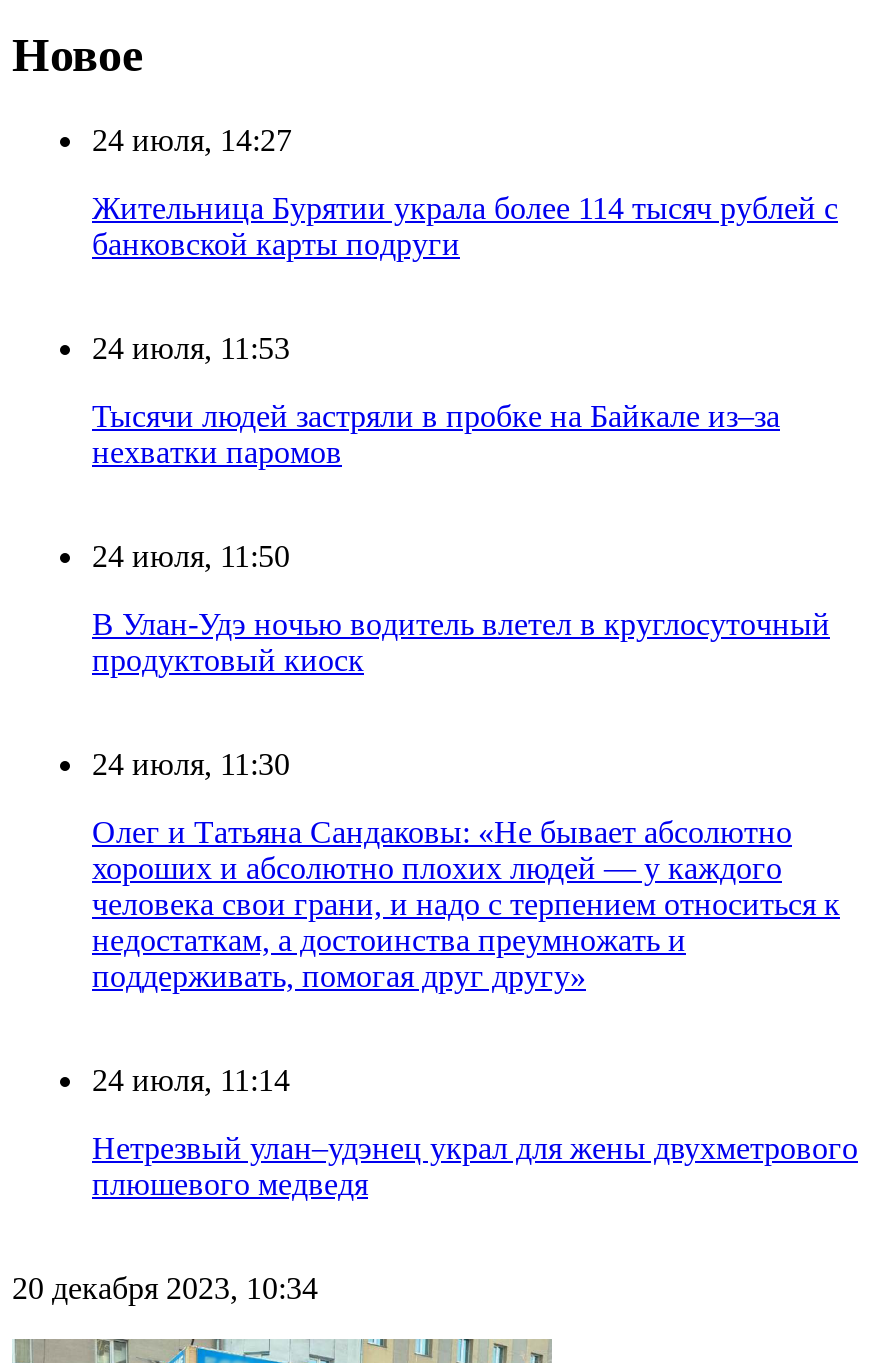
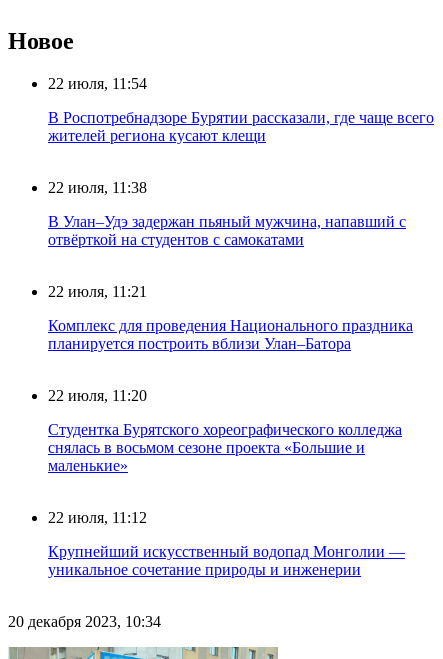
- 24 июля, 14:27
+ 22 июля, 11:54

- Жительница Бурятии украла более 114 тысяч рублей с
- банковской карты подруги
+ В Роспотребнадзоре Бурятии рассказали, где чаще всего
+ жителей региона кусают клещи

- 24 июля, 11:53
+ 22 июля, 11:38

- Тысячи людей застряли в пробке на Байкале из–за
- нехватки паромов
+ В Улан–Удэ задержан пьяный мужчина, напавший с
+ отвёрткой на студентов с самокатами

- 24 июля, 11:50
+ 22 июля, 11:21

- В Улан-Удэ ночью водитель влетел в круглосуточный
- продуктовый киоск
+ Комплекс для проведения Национального праздника
+ планируется построить вблизи Улан–Батора

- 24 июля, 11:30
+ 22 июля, 11:20

- Олег и Татьяна Сандаковы: «Не бывает абсолютно
- хороших и абсолютно плохих людей — у каждого
- человека свои грани, и надо с терпением относиться к
- недостаткам, а достоинства преумножать и
- поддерживать, помогая друг другу»
+ Студентка Бурятского хореографического колледжа
+ снялась в восьмом сезоне проекта «Большие и
+ маленькие»

- 24 июля, 11:14
+ 22 июля, 11:12

- Нетрезвый улан–удэнец украл для жены двухметрового
- плюшевого медведя
+ Крупнейший искусственный водопад Монголии —
+ уникальное сочетание природы и инженерии
